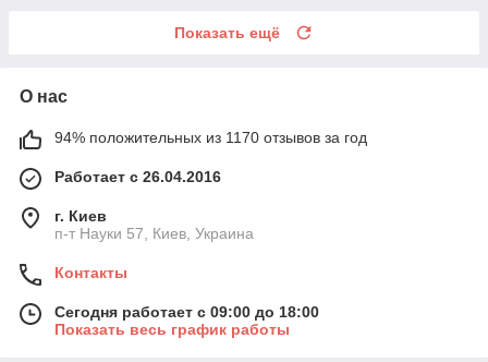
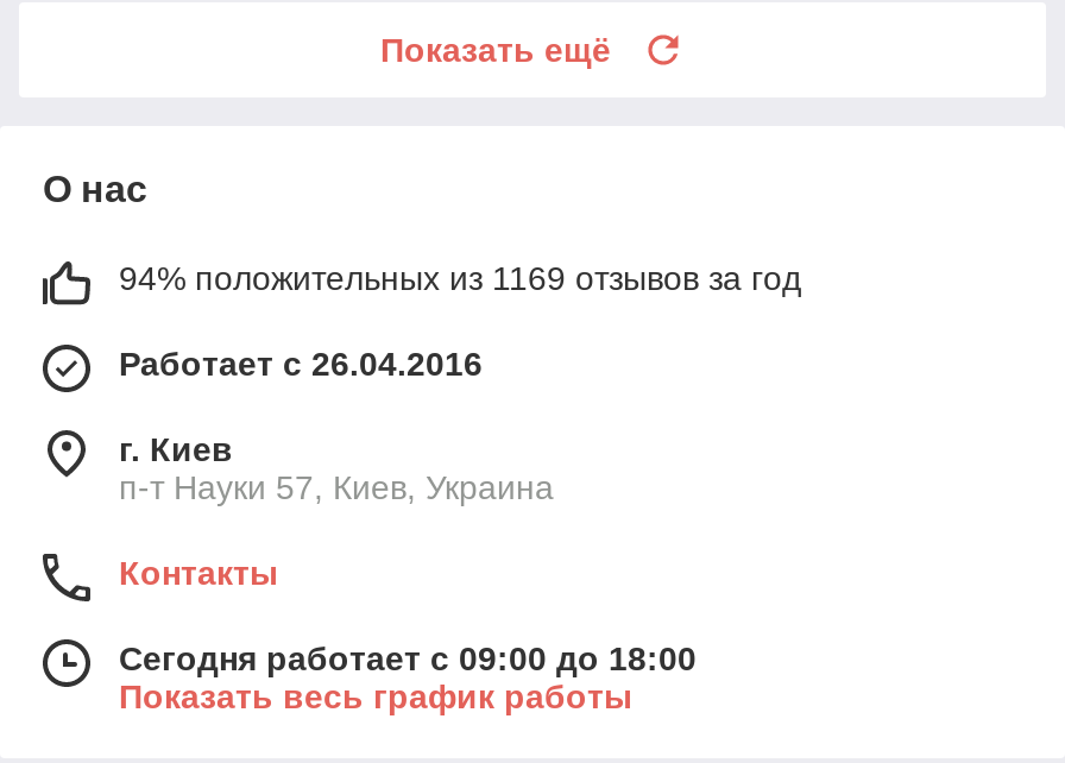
- 94% положительных из 1170 отзывов за год
+ 94% положительных из 1169 отзывов за год
